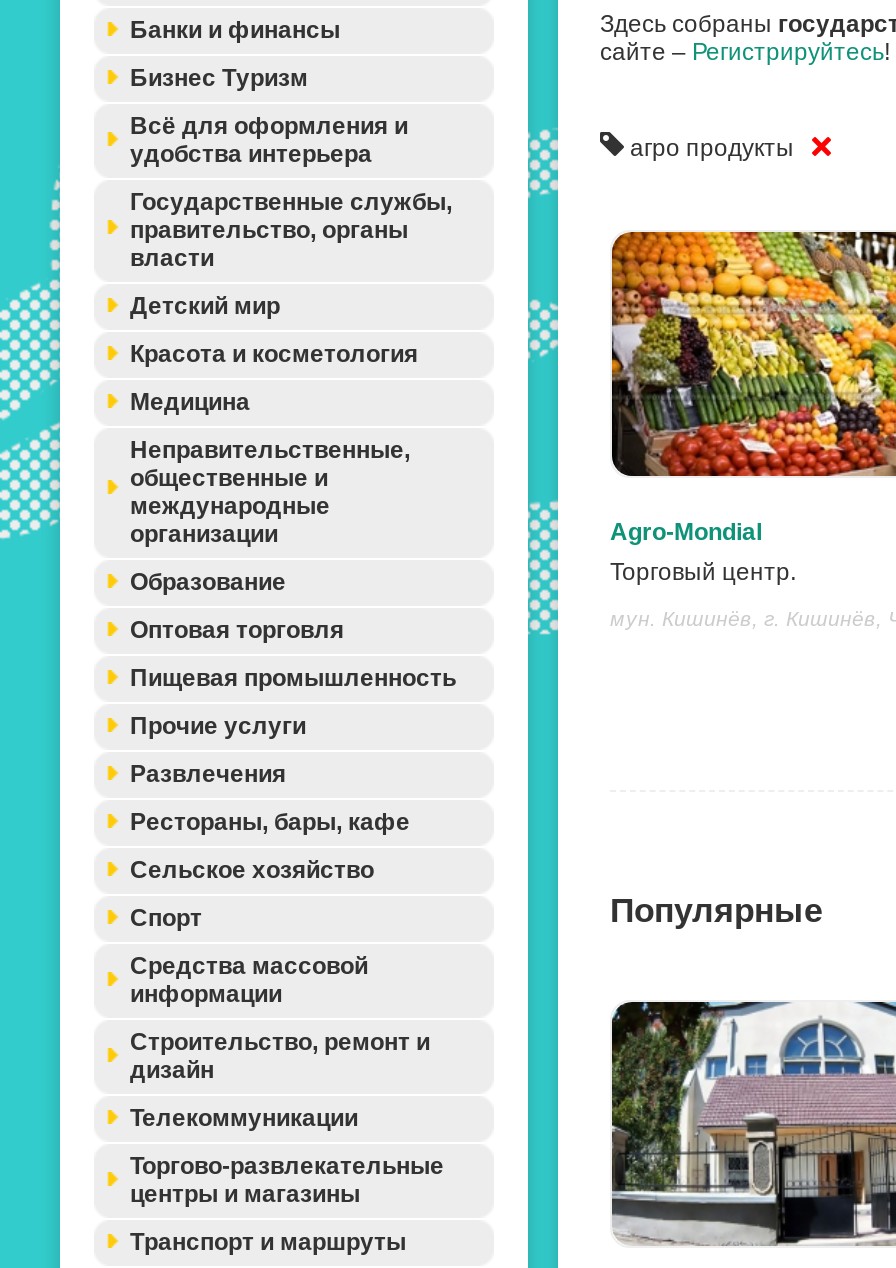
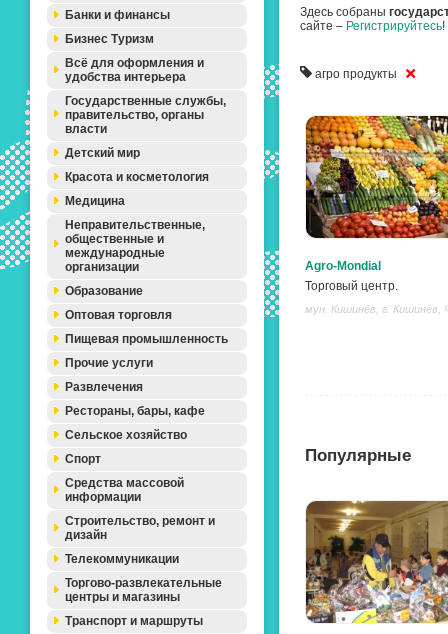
- [image]
+ [image]
